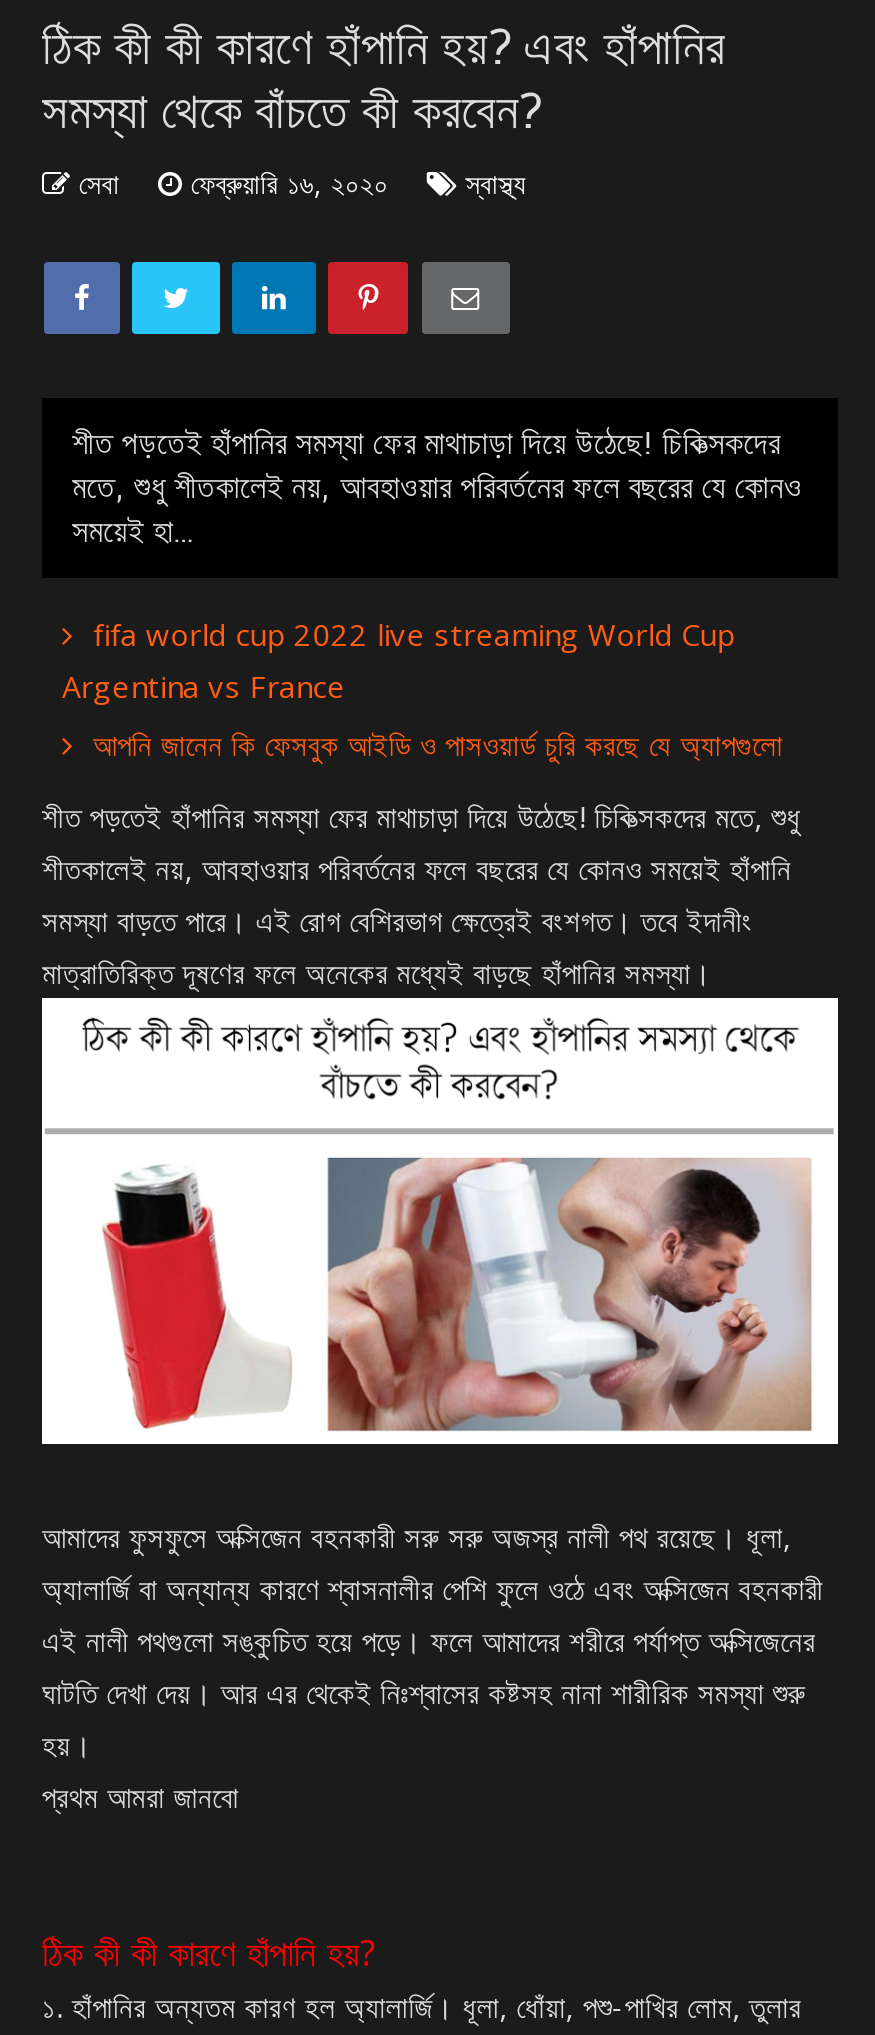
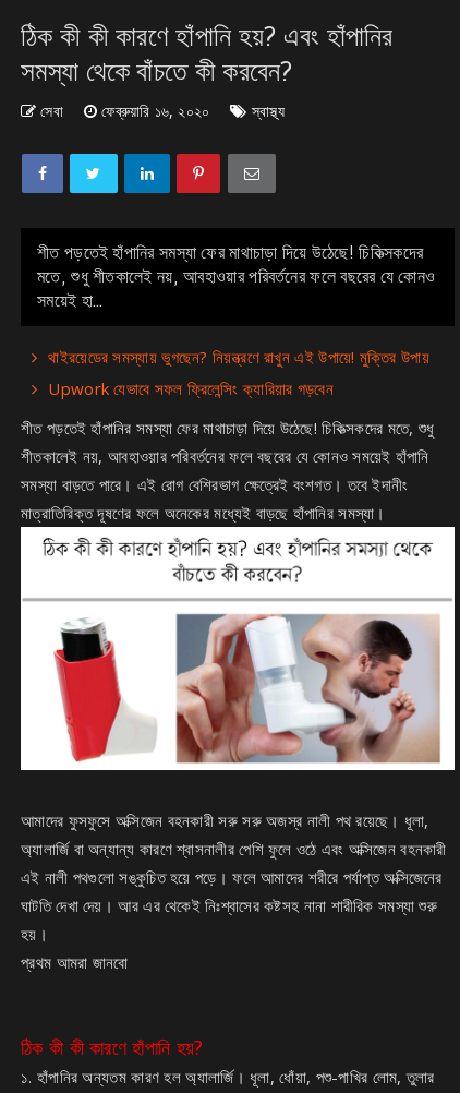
- fifa world cup 2022 live streaming World Cup
- Argentina vs France
- আপনি জানেন কি ফেসবুক আইডি ও পাসওয়ার্ড চুরি করছে যে অ্যাপগুলো
+ থাইরয়েডের সমস্যায় ভুগছেন? নিয়ন্ত্রণে রাখুন এই উপায়ে! মুক্তির উপায়
+ Upwork যেভাবে সফল ফ্রিলেন্সিং ক্যারিয়ার গড়বেন
